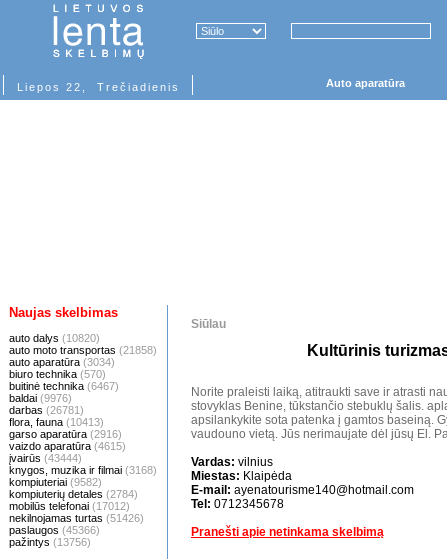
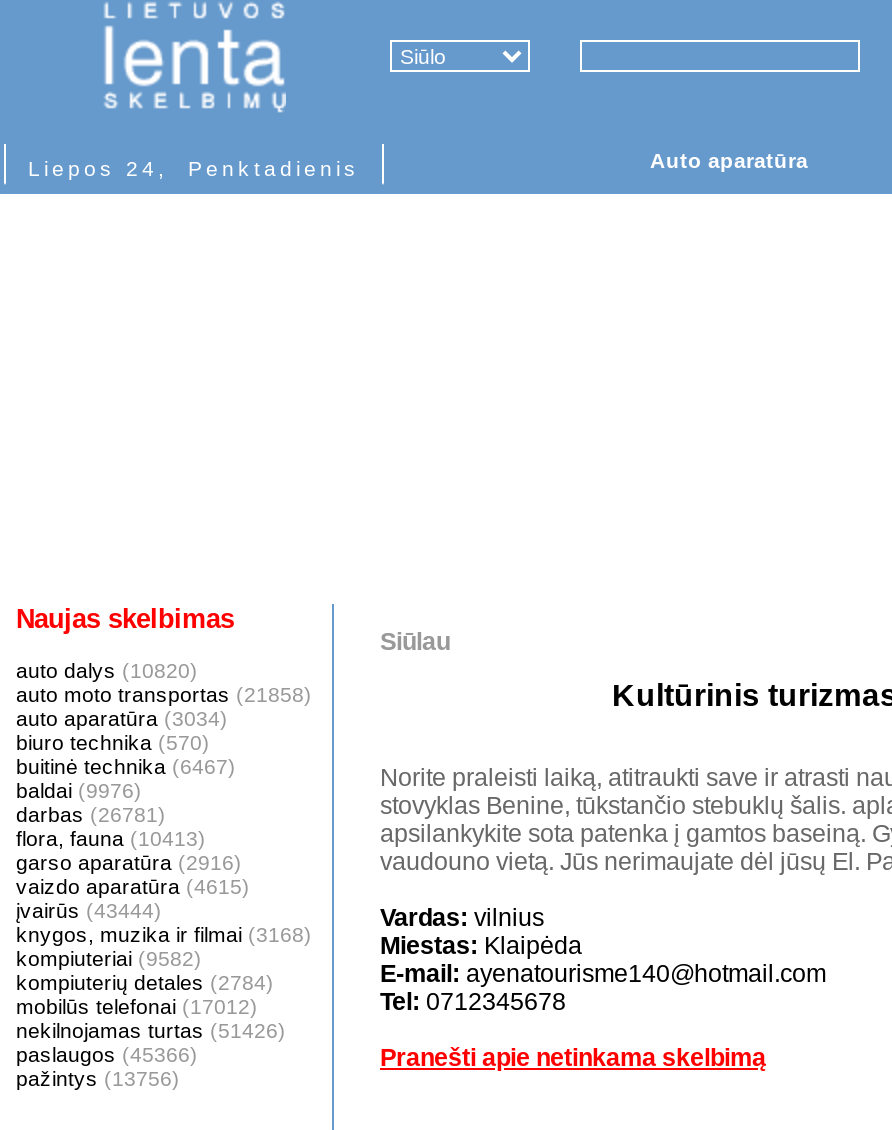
- Liepos 22, Trečiadienis
+ Liepos 24, Penktadienis
